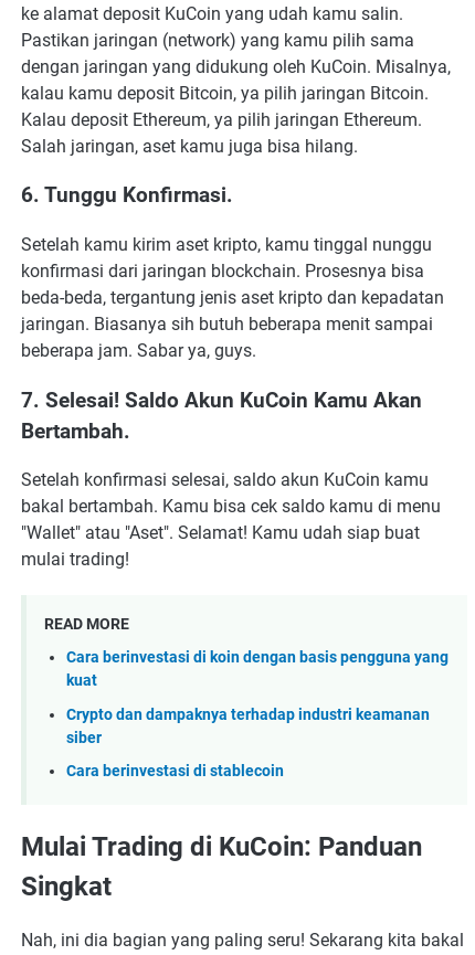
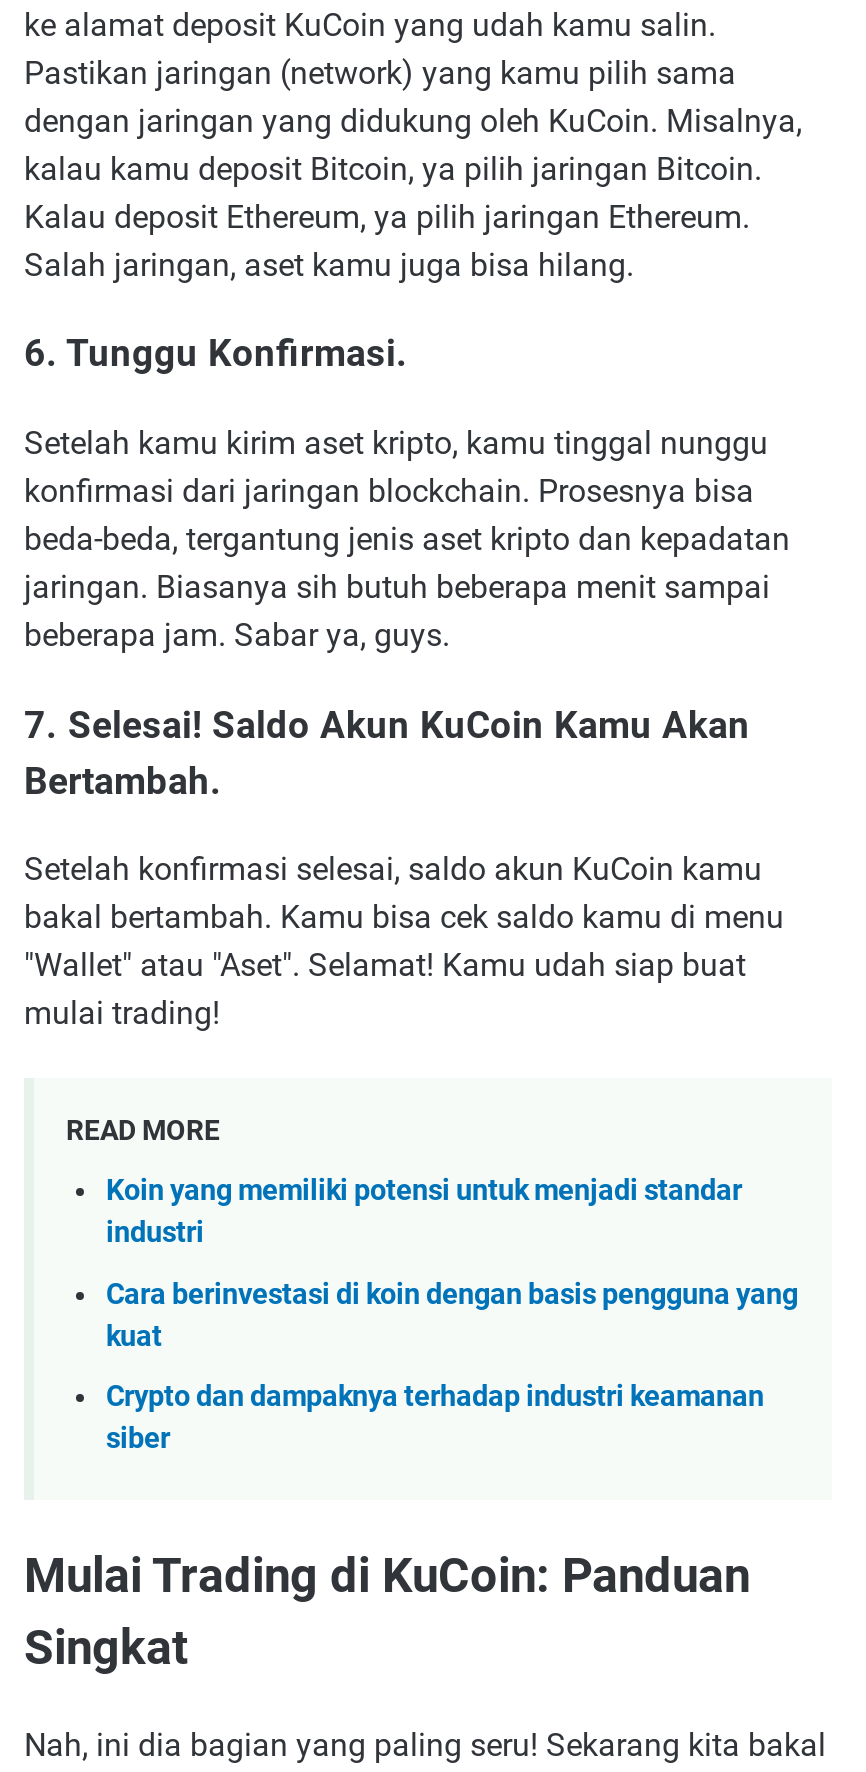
+ Koin yang memiliki potensi untuk menjadi standar
+ industri

moved down: Cara berinvestasi di koin dengan basis pengguna yang | kuat | Crypto dan dampaknya terhadap industri keamanan | siber

- Cara berinvestasi di stablecoin
